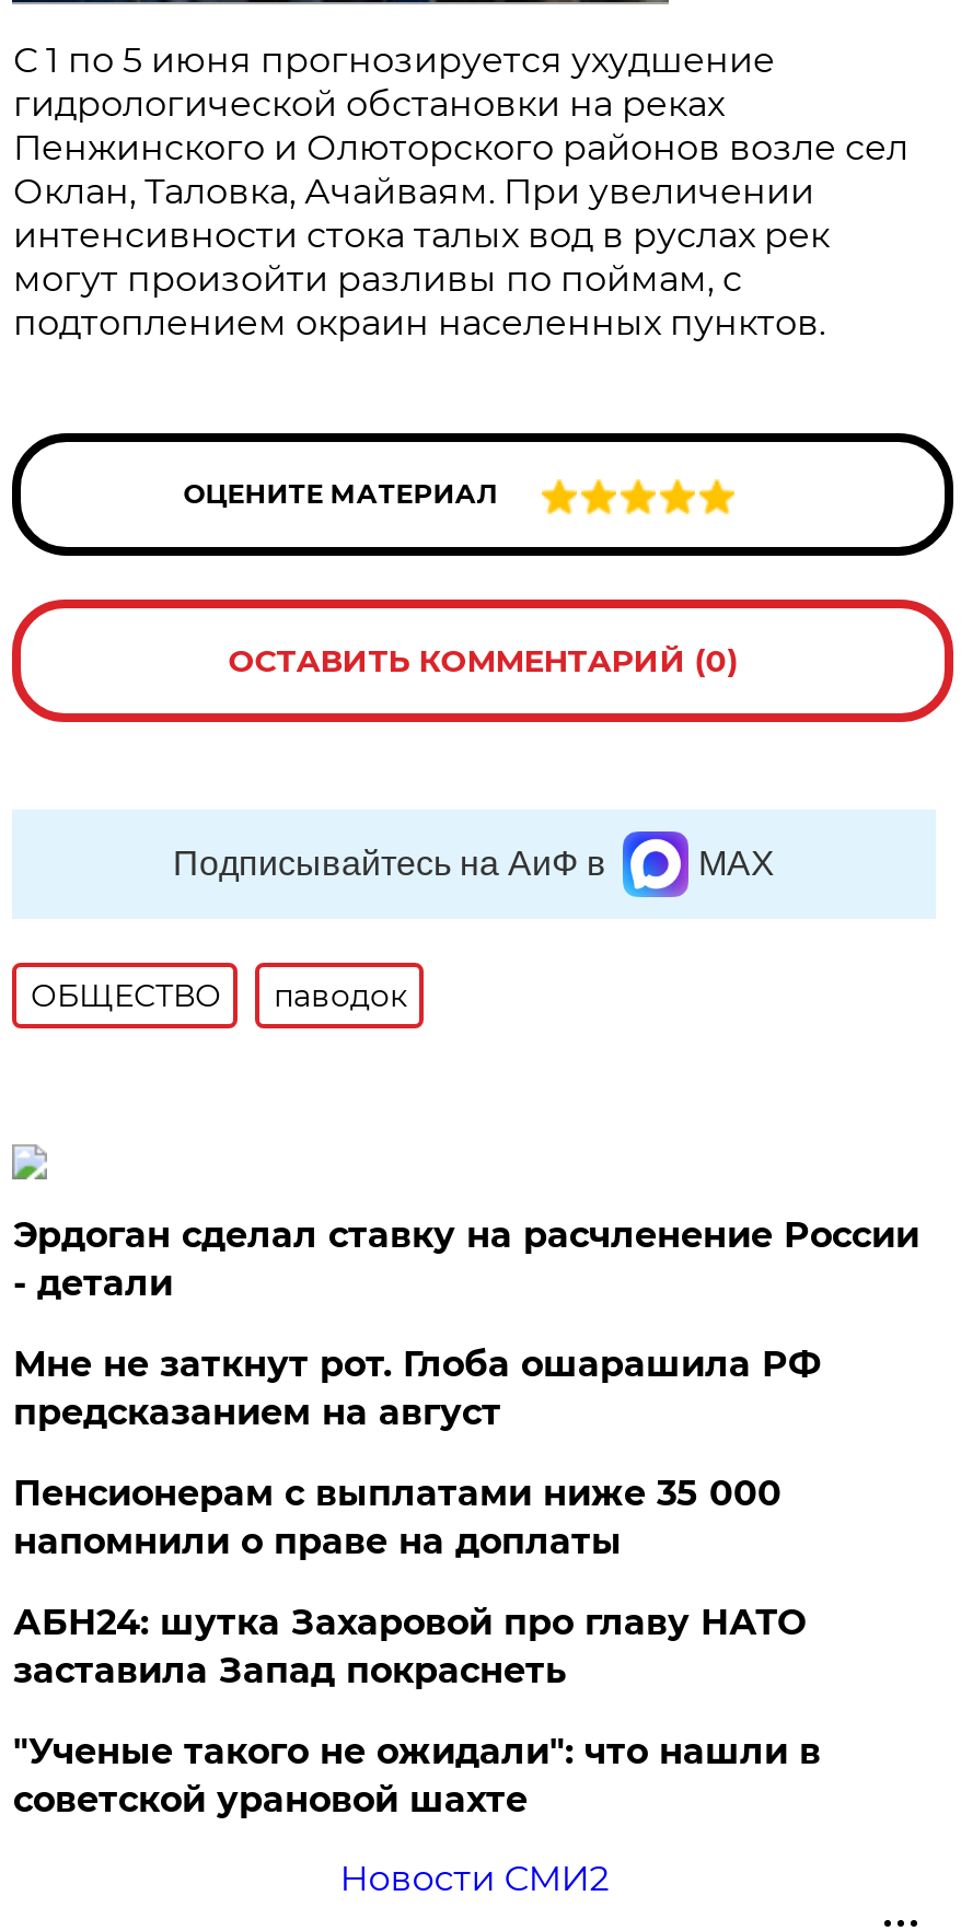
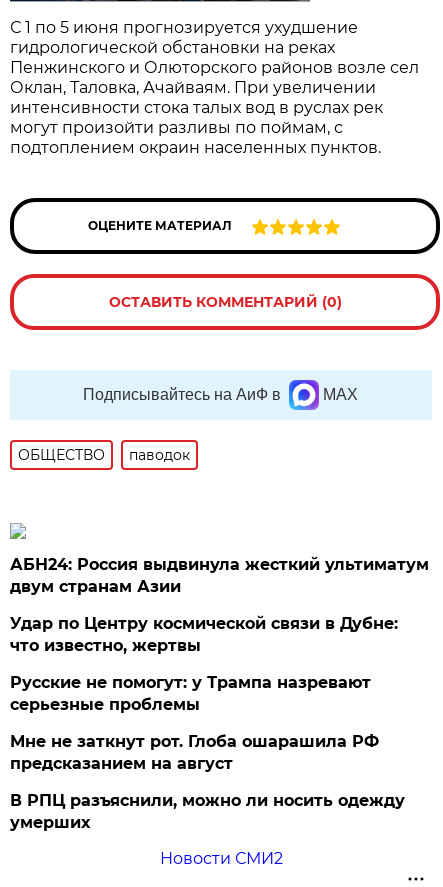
- Эрдоган сделал ставку на расчленение России
- - детали
+ АБН24: Россия выдвинула жесткий ультиматум
+ двум странам Азии
+ Удар по Центру космической связи в Дубне:
+ что известно, жертвы
+ Русские не помогут: у Трампа назревают
+ серьезные проблемы

moved down: Мне не заткнут рот. Глоба ошарашила РФ | предсказанием на август

- Пенсионерам с выплатами ниже 35 000
- напомнили о праве на доплаты
- АБН24: шутка Захаровой про главу НАТО
- заставила Запад покраснеть
- "Ученые такого не ожидали": что нашли в
- советской урановой шахте
+ В РПЦ разъяснили, можно ли носить одежду
+ умерших
